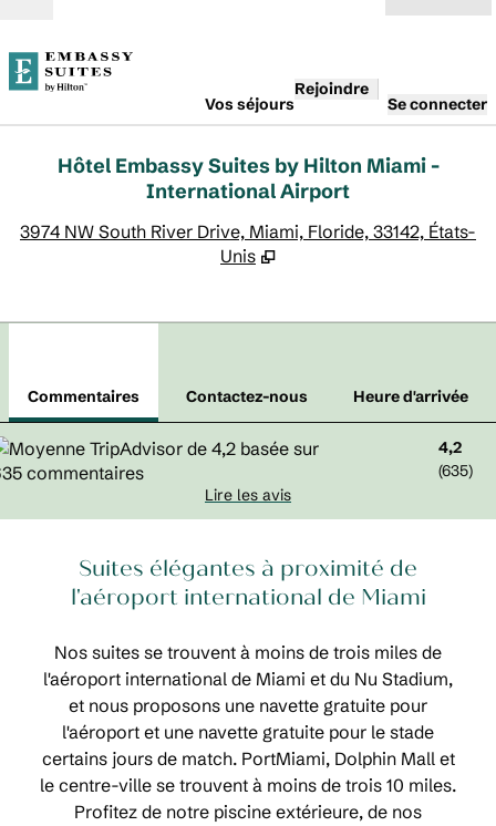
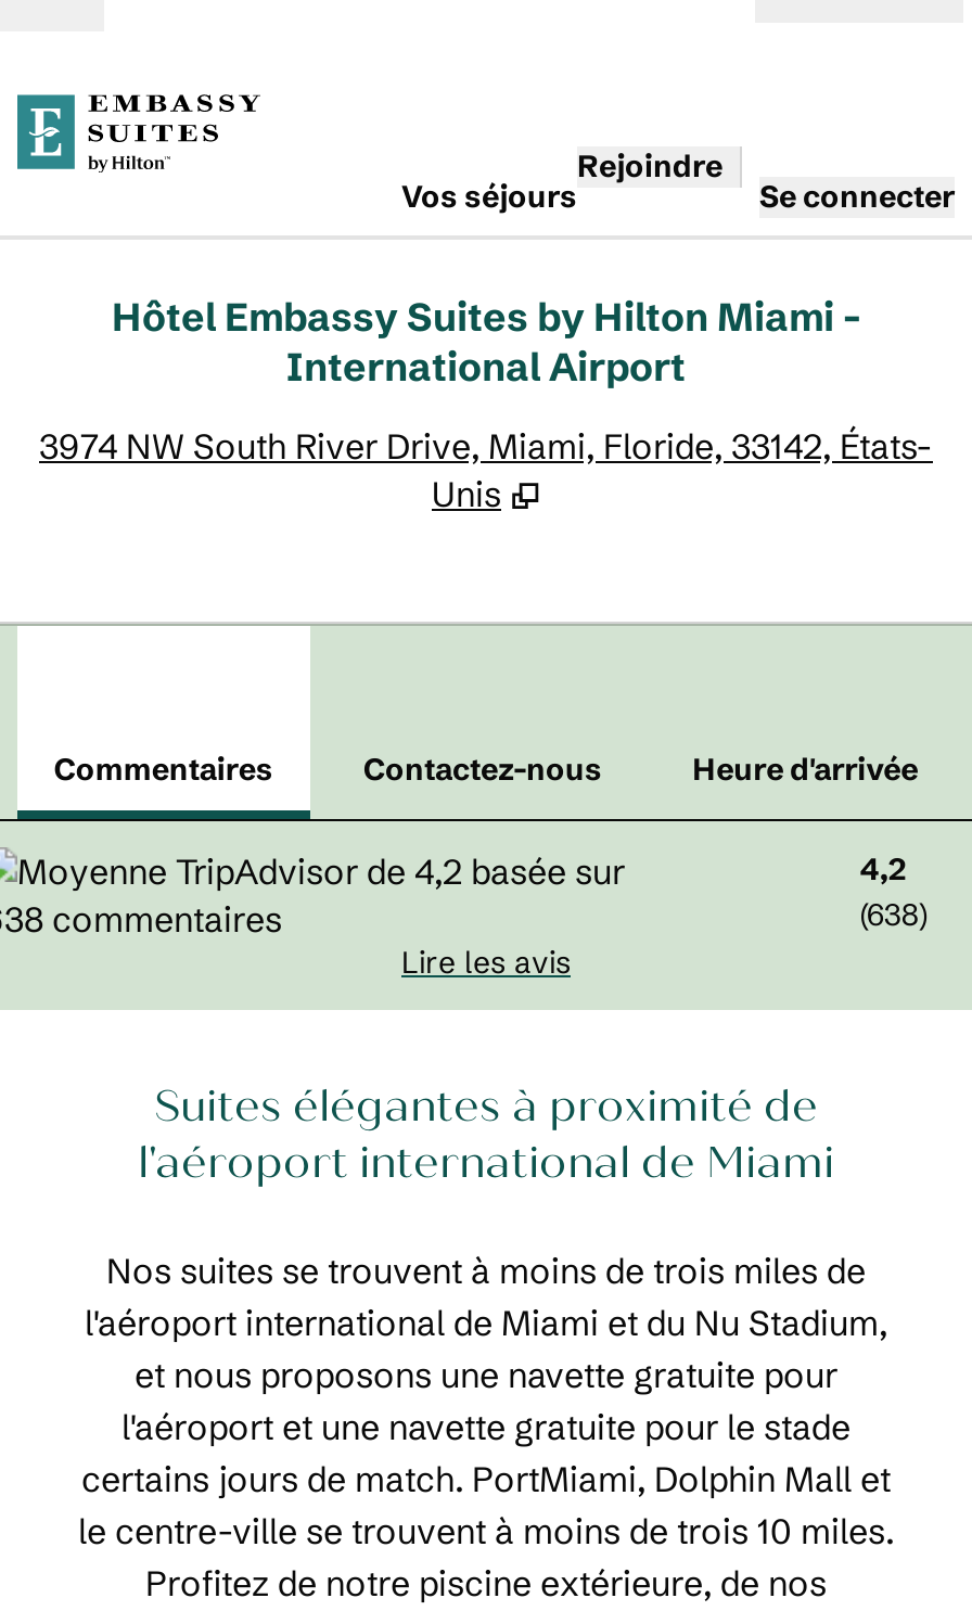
- (635)
+ (638)
